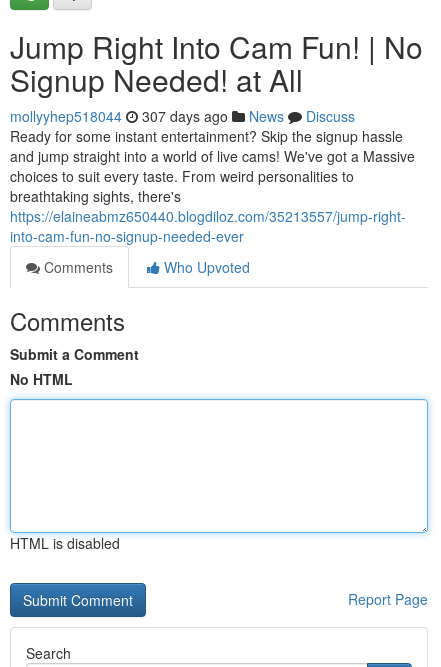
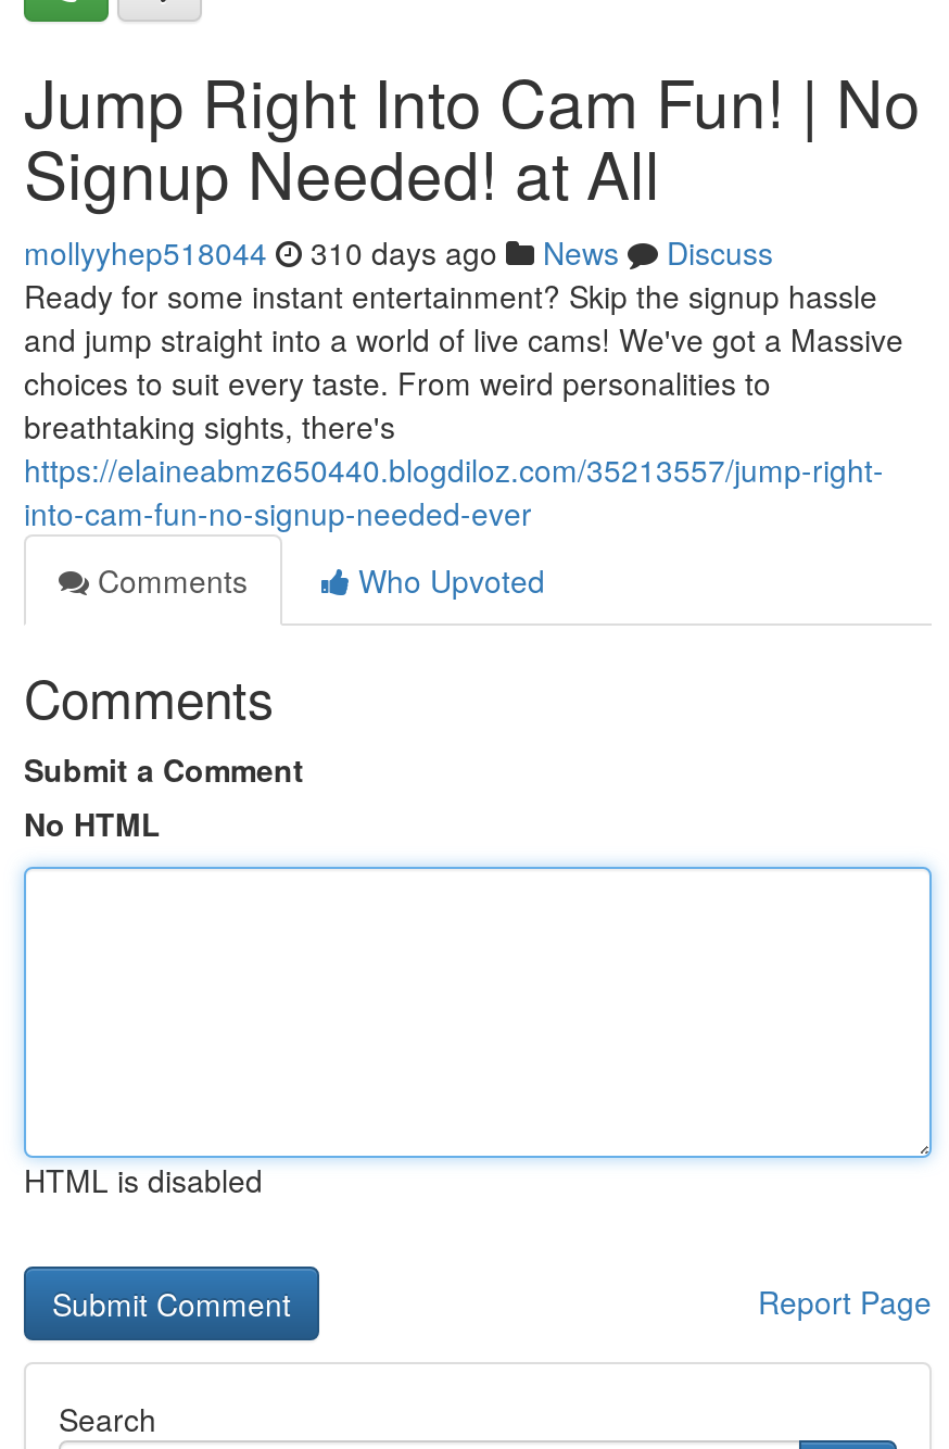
- mollyyhep518044 307 days ago News Discuss
+ mollyyhep518044 310 days ago News Discuss
